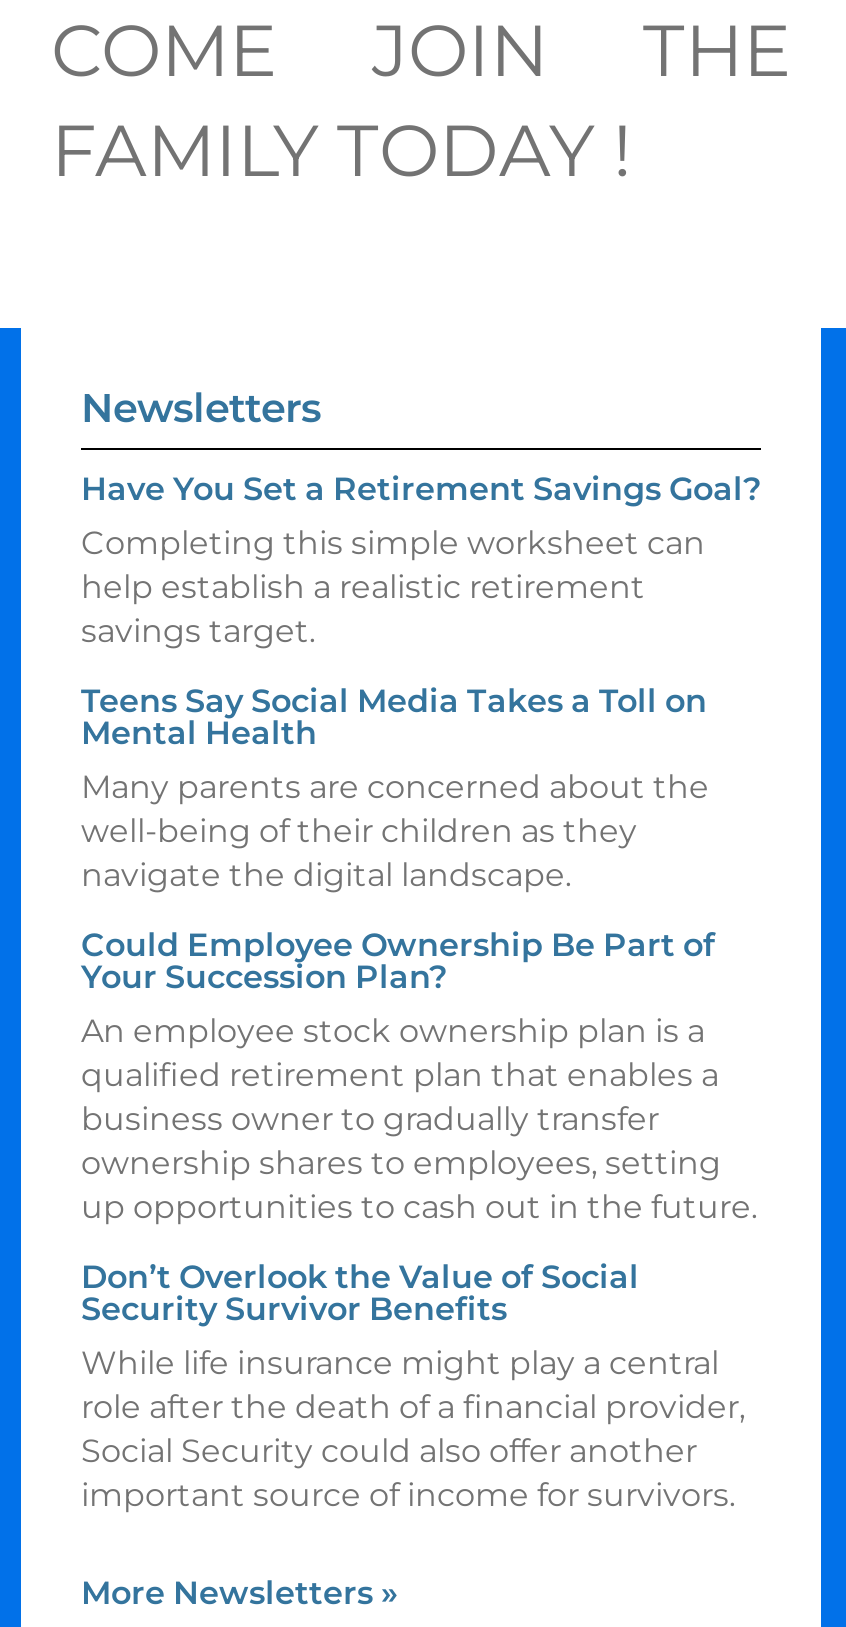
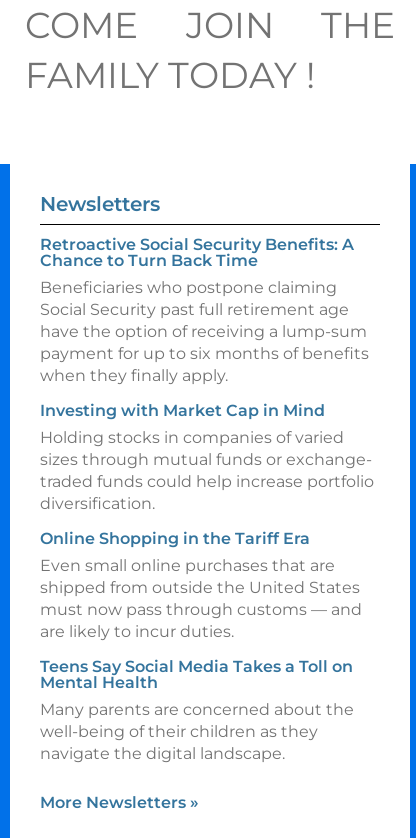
- Have You Set a Retirement Savings Goal?
- Completing this simple worksheet can
- help establish a realistic retirement
- savings target.
+ Retroactive Social Security Benefits: A
+ Chance to Turn Back Time
+ Beneficiaries who postpone claiming
+ Social Security past full retirement age
+ have the option of receiving a lump-sum
+ payment for up to six months of benefits
+ when they finally apply.
+ Investing with Market Cap in Mind
+ Holding stocks in companies of varied
+ sizes through mutual funds or exchange-
+ traded funds could help increase portfolio
+ diversification.
+ Online Shopping in the Tariff Era
+ Even small online purchases that are
+ shipped from outside the United States
+ must now pass through customs — and
+ are likely to incur duties.

moved down: Teens Say Social Media Takes a Toll on | Mental Health | Many parents are concerned about the | well-being of their children as they | navigate the digital landscape.

- Could Employee Ownership Be Part of
- Your Succession Plan?
- An employee stock ownership plan is a
- qualified retirement plan that enables a
- business owner to gradually transfer
- ownership shares to employees, setting
- up opportunities to cash out in the future.
- Don’t Overlook the Value of Social
- Security Survivor Benefits
- While life insurance might play a central
- role after the death of a financial provider,
- Social Security could also offer another
- important source of income for survivors.
